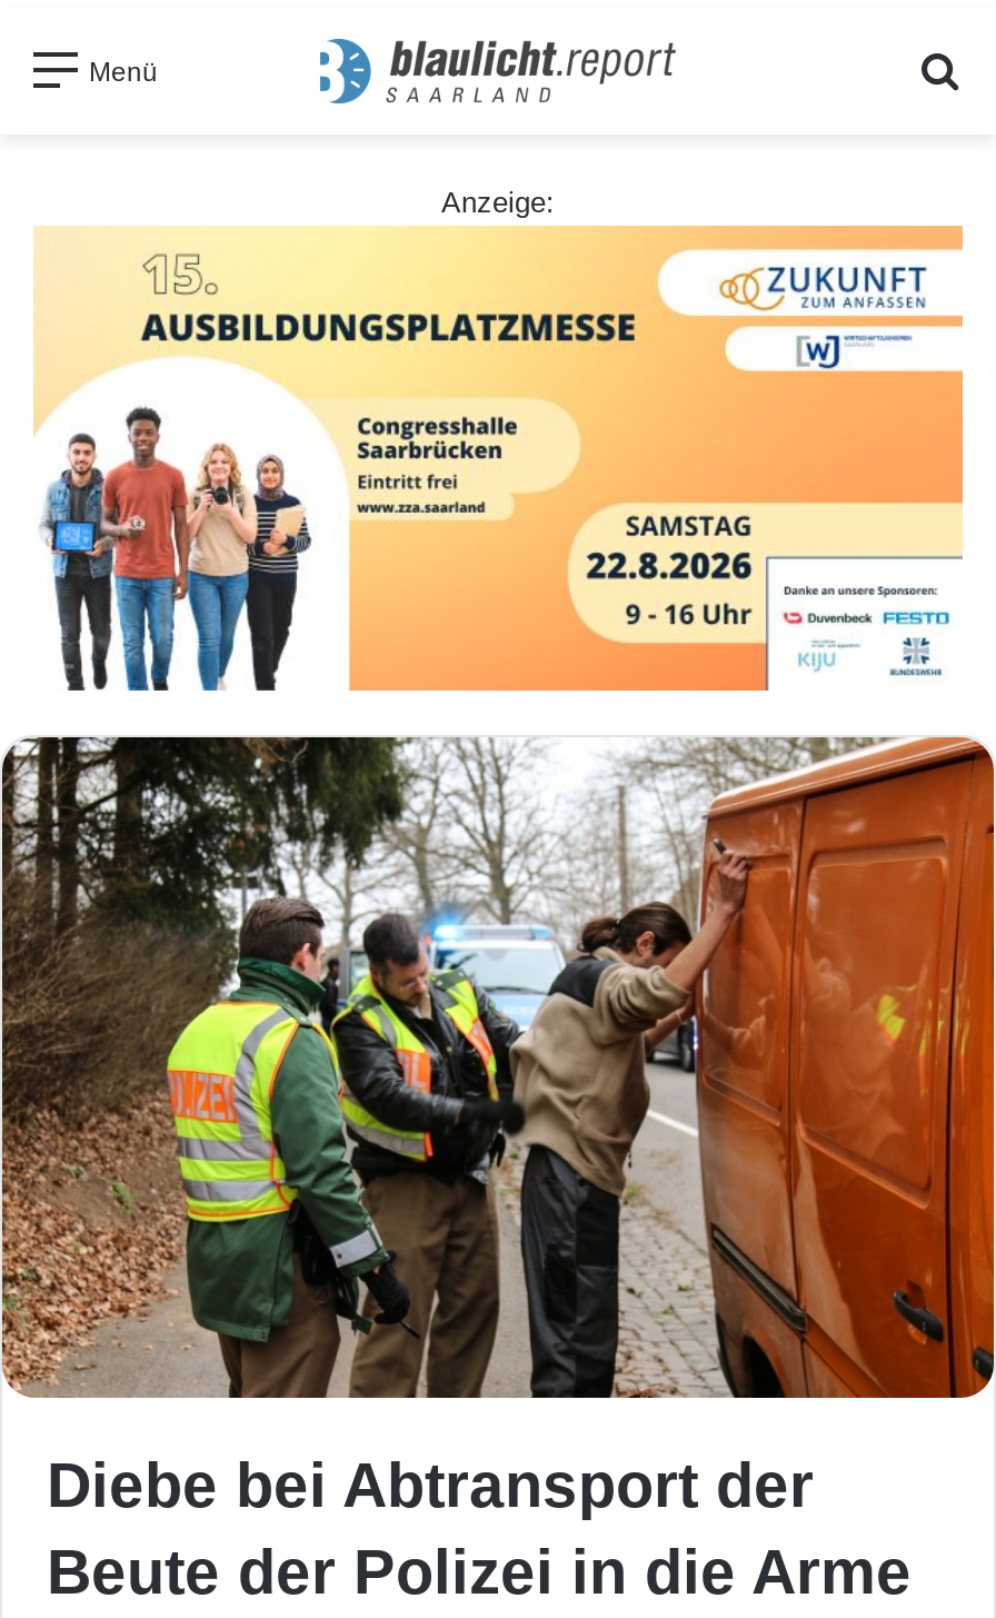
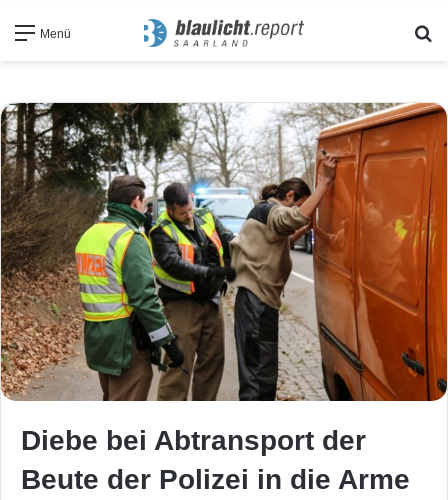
- Anzeige:

- [image]
